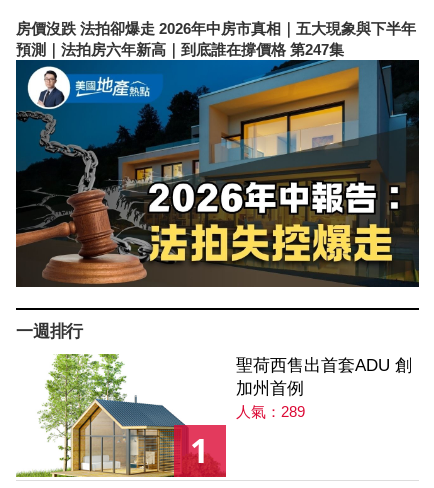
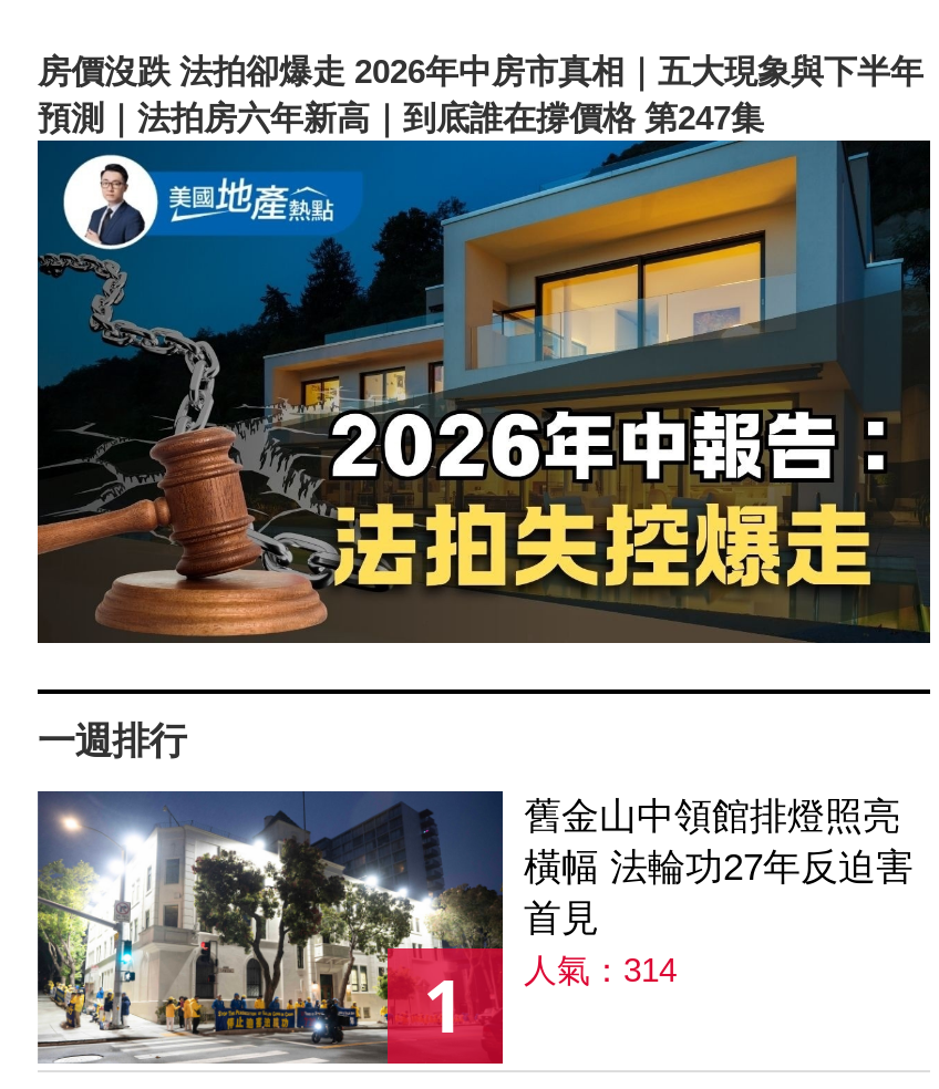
- [image]
- 聖荷西售出首套ADU 創
- 加州首例
- 人氣：289
+ [image]
+ 舊金山中領館排燈照亮
+ 橫幅 法輪功27年反迫害
+ 首見
+ 人氣：314
